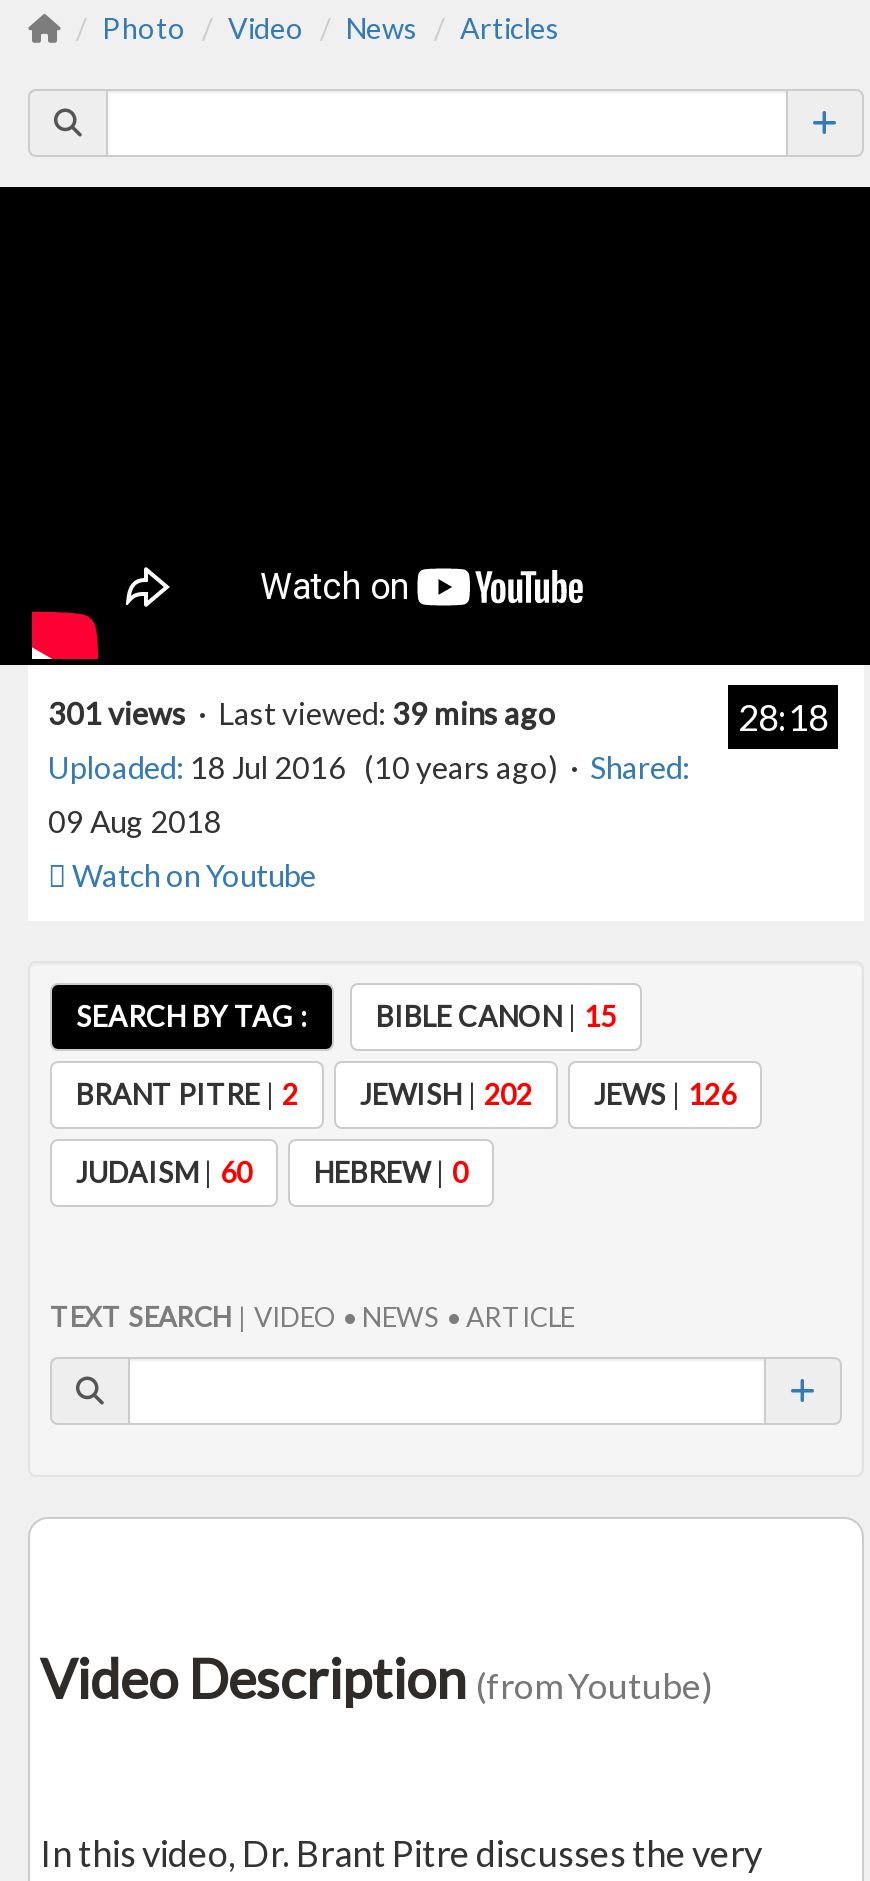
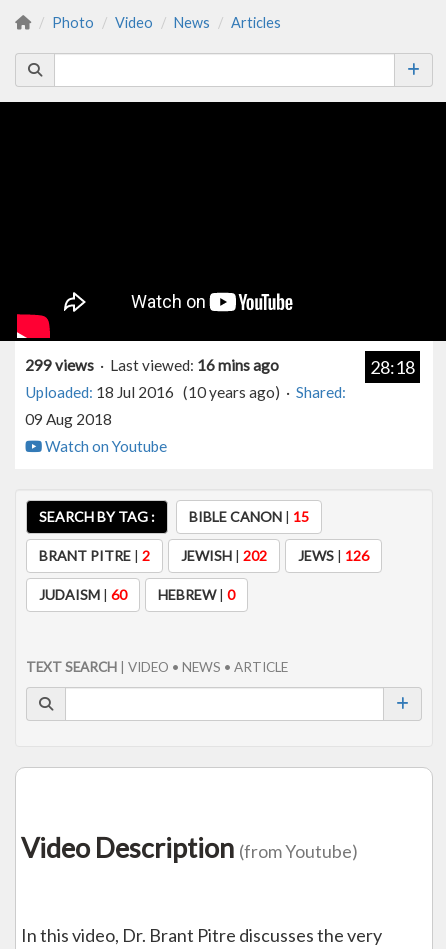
- 301 views · Last viewed: 39 mins ago
+ 299 views · Last viewed: 16 mins ago
